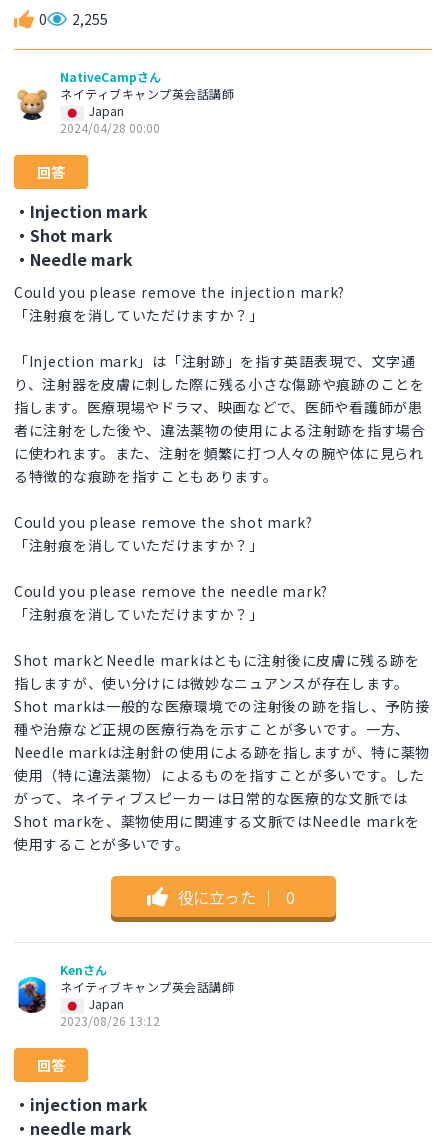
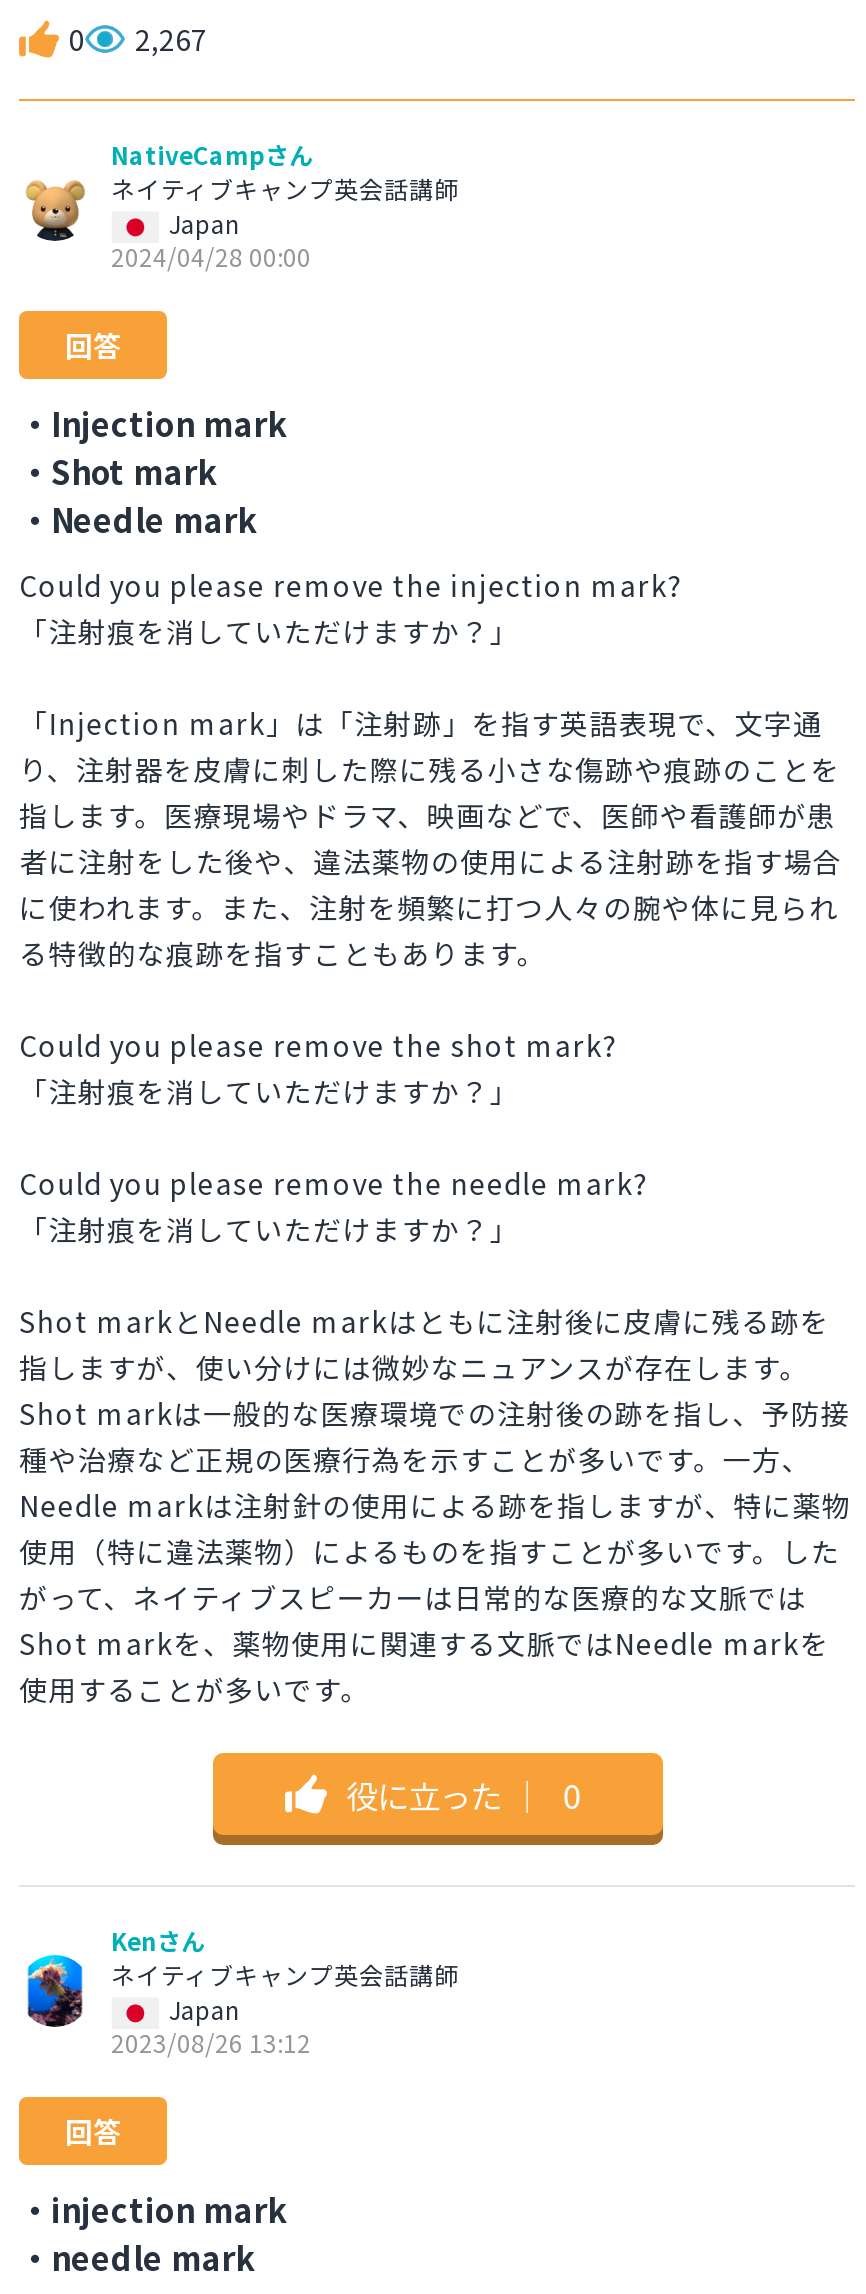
- 0 2,255
+ 0 2,267
